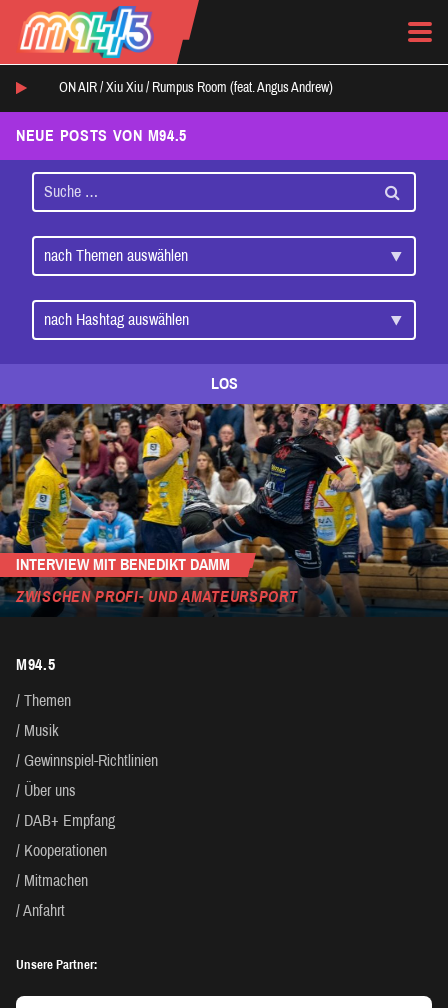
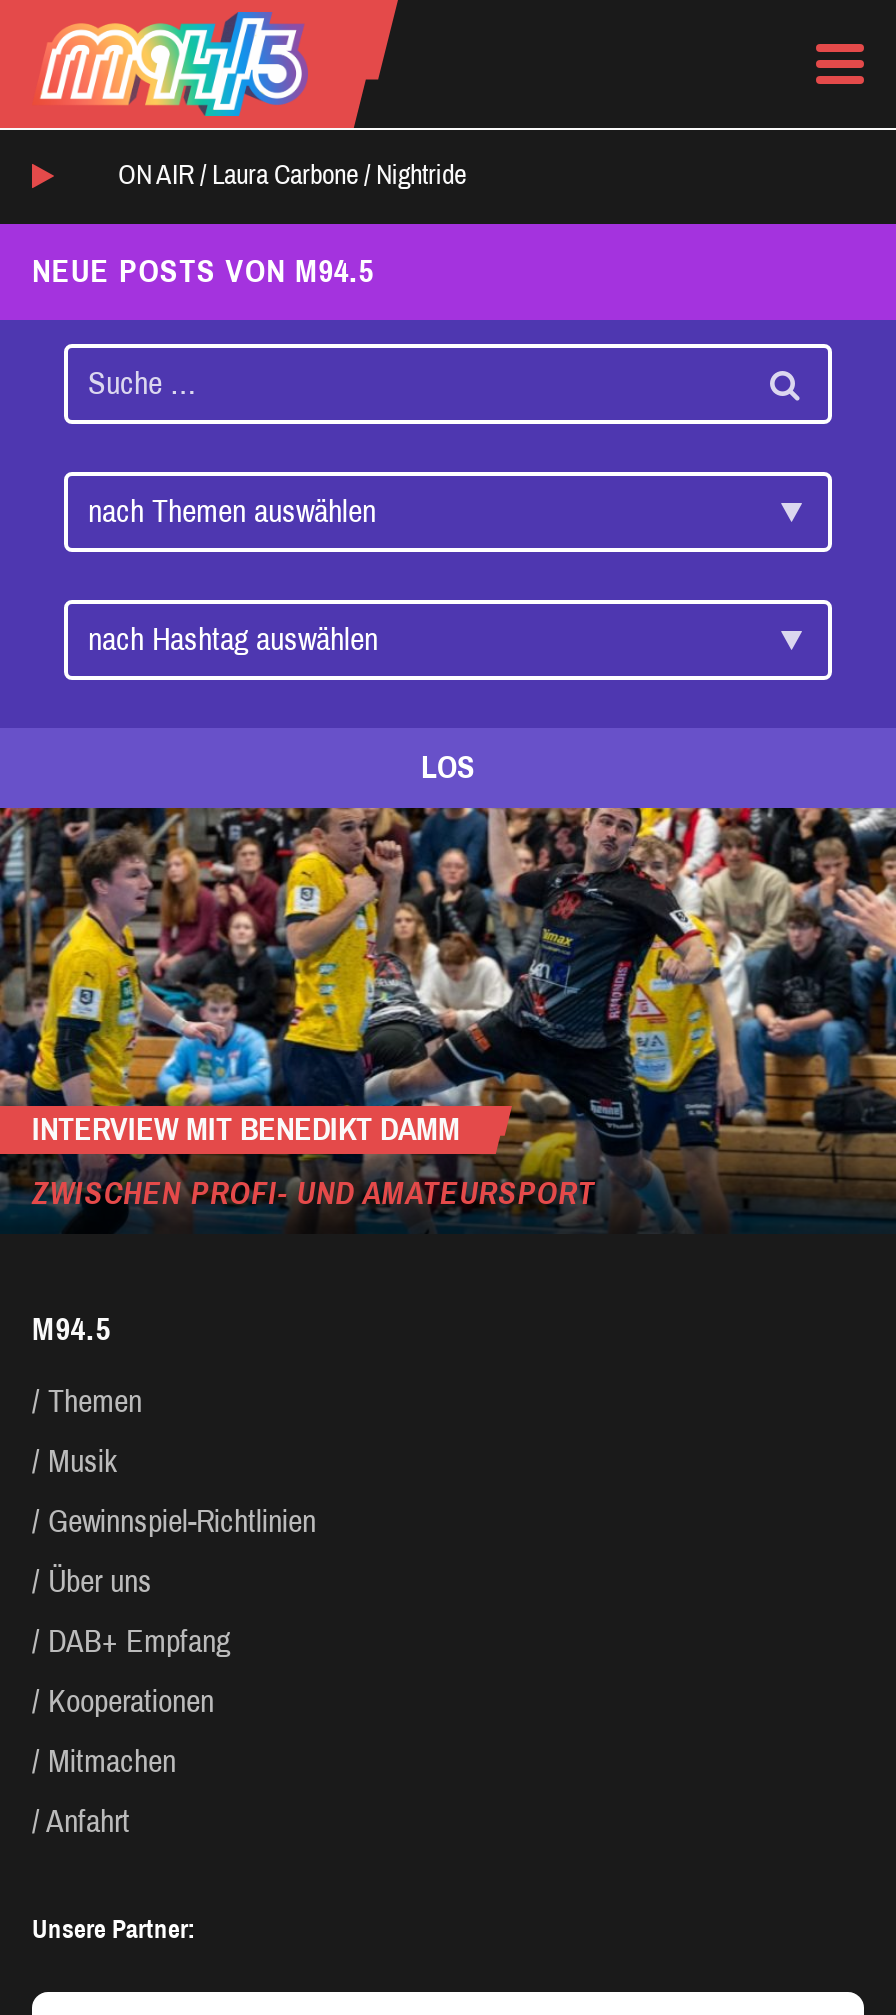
- ON AIR / Xiu Xiu / Rumpus Room (feat. Angus Andrew)
+ ON AIR / Laura Carbone / Nightride
